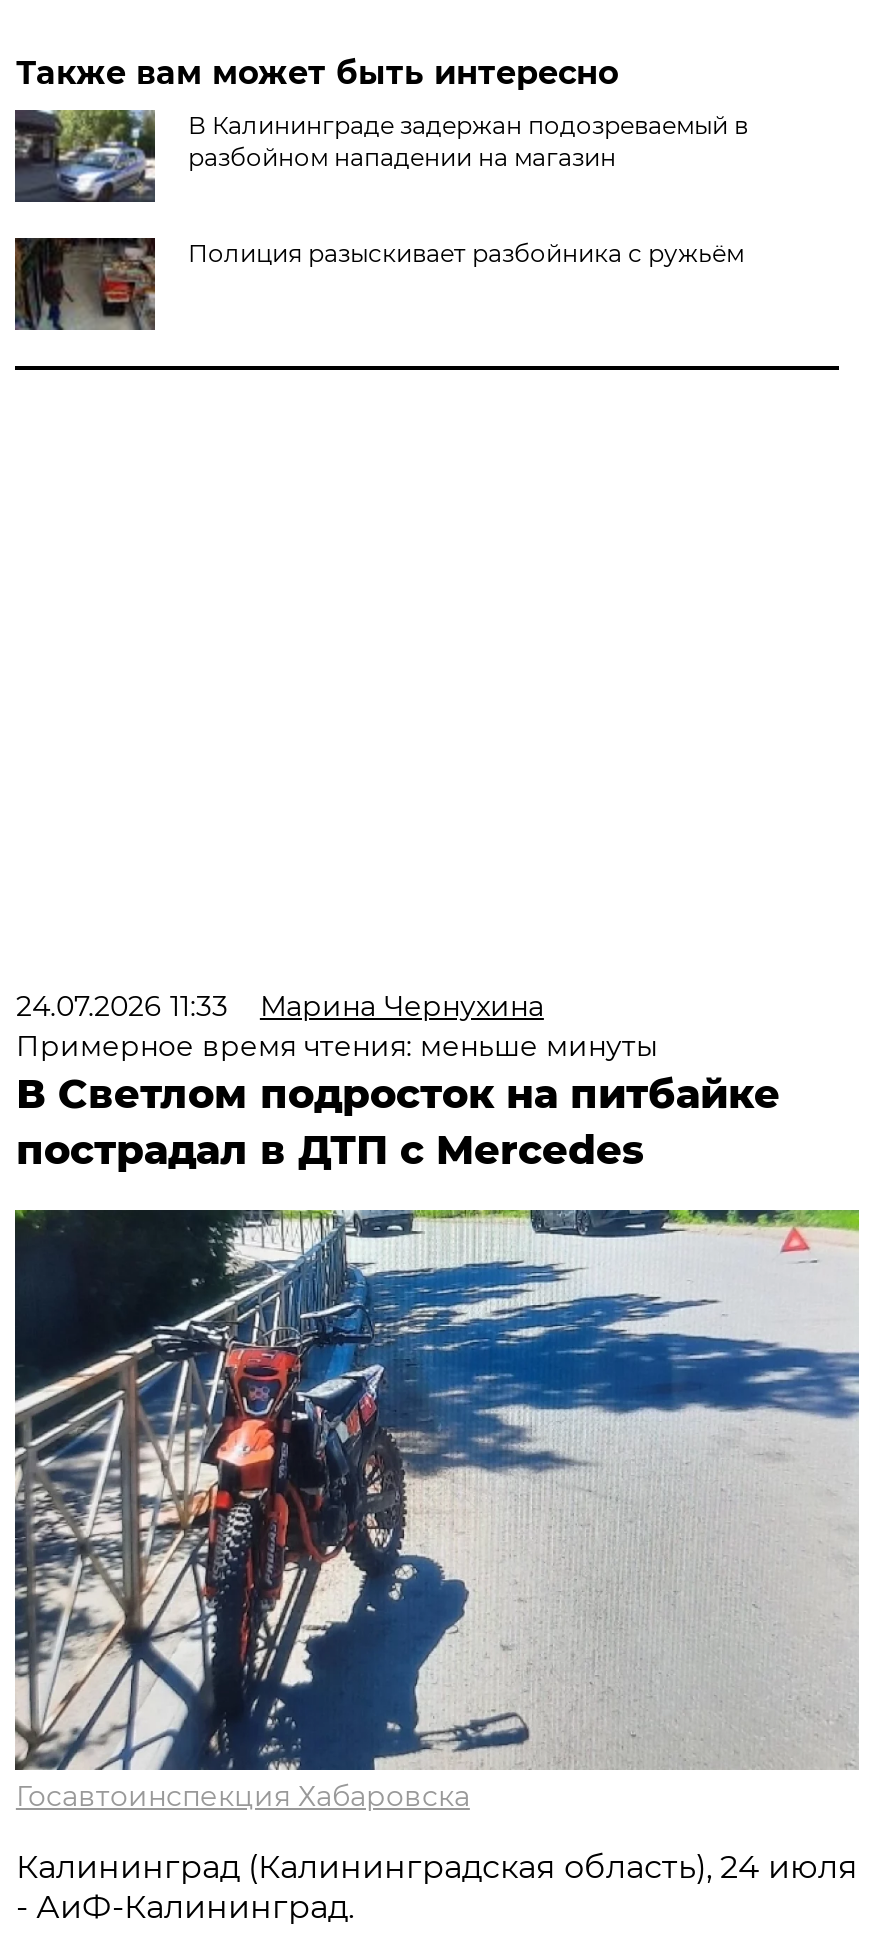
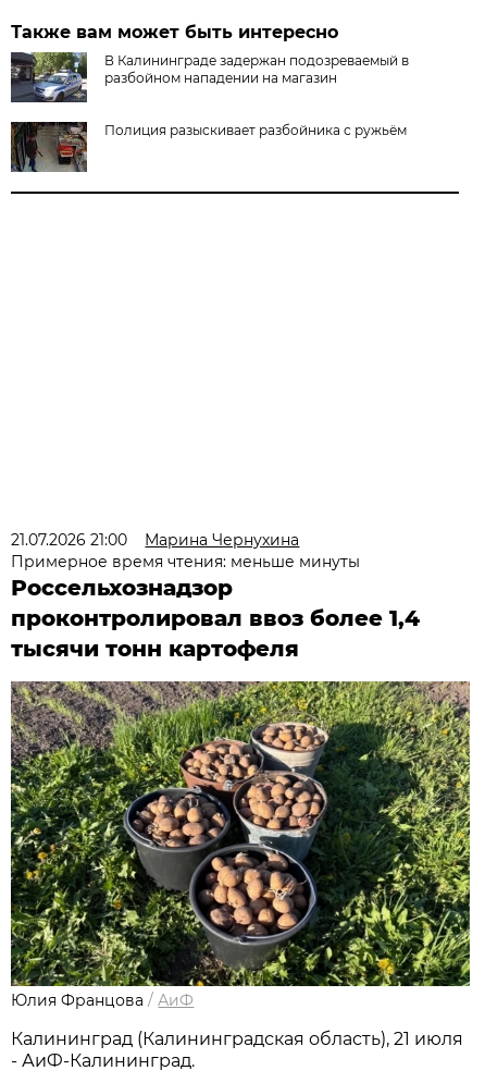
- 24.07.2026 11:33 Марина Чернухина
+ 21.07.2026 21:00 Марина Чернухина

- В Светлом подросток на питбайке
- пострадал в ДТП с Mercedes
+ Россельхознадзор
+ проконтролировал ввоз более 1,4
+ тысячи тонн картофеля

- [image]
- Госавтоинспекция Хабаровска
+ [image]
+ Юлия Францова / АиФ

- Калининград (Калининградская область), 24 июля
+ Калининград (Калининградская область), 21 июля
